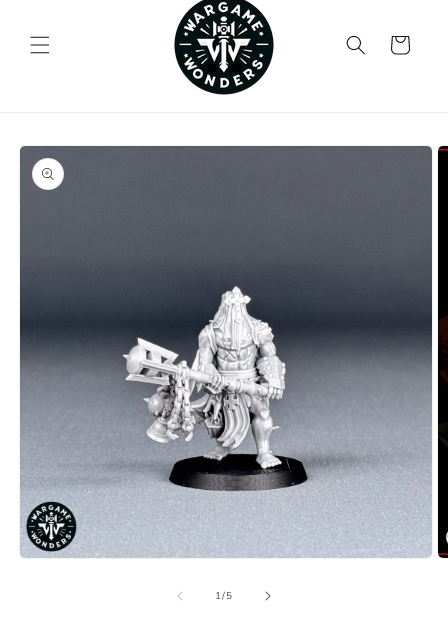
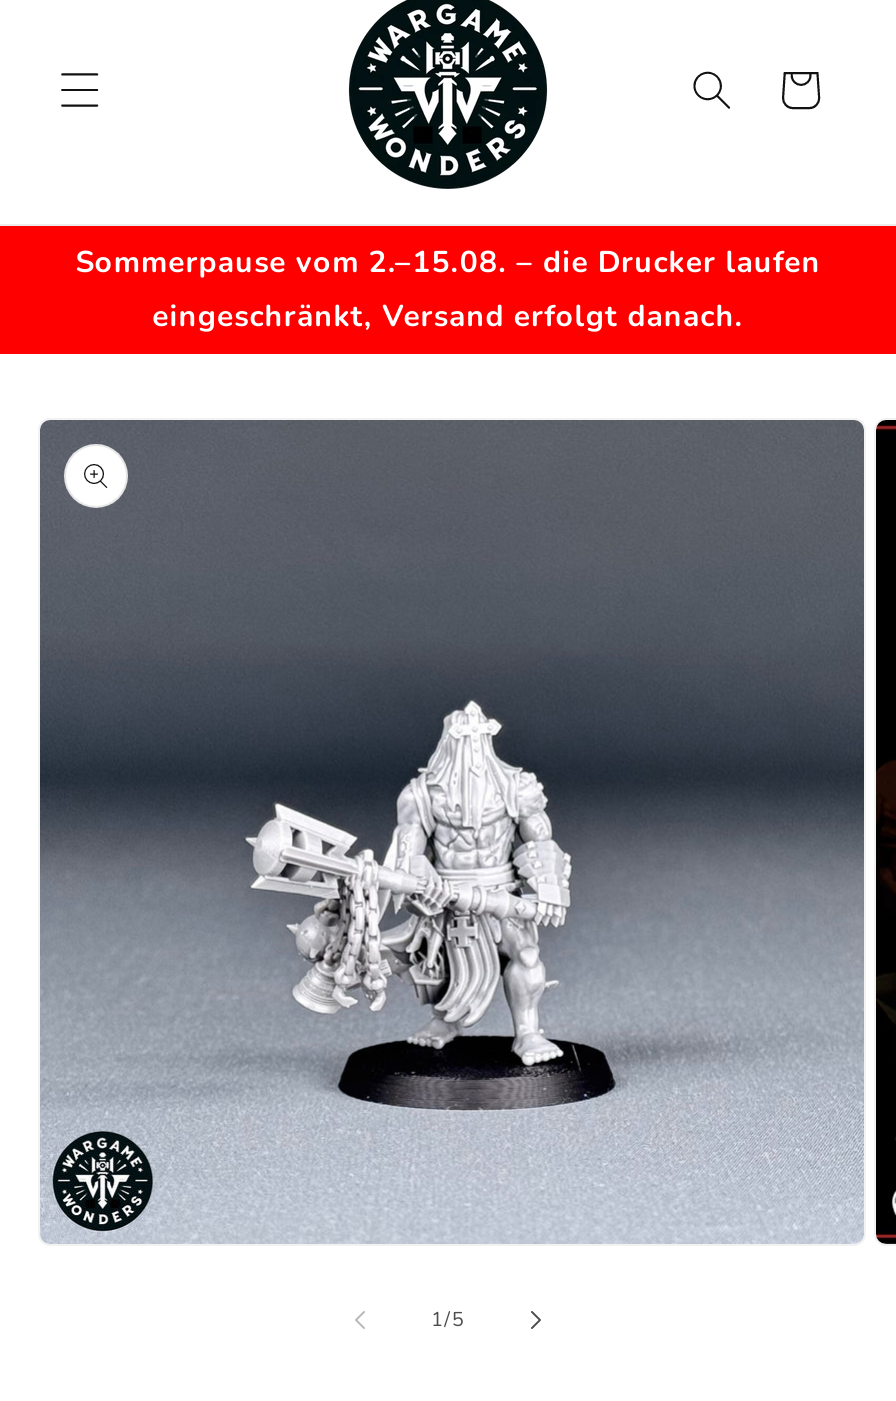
+ Sommerpause vom 2.–15.08. – die Drucker laufen
+ eingeschränkt, Versand erfolgt danach.
